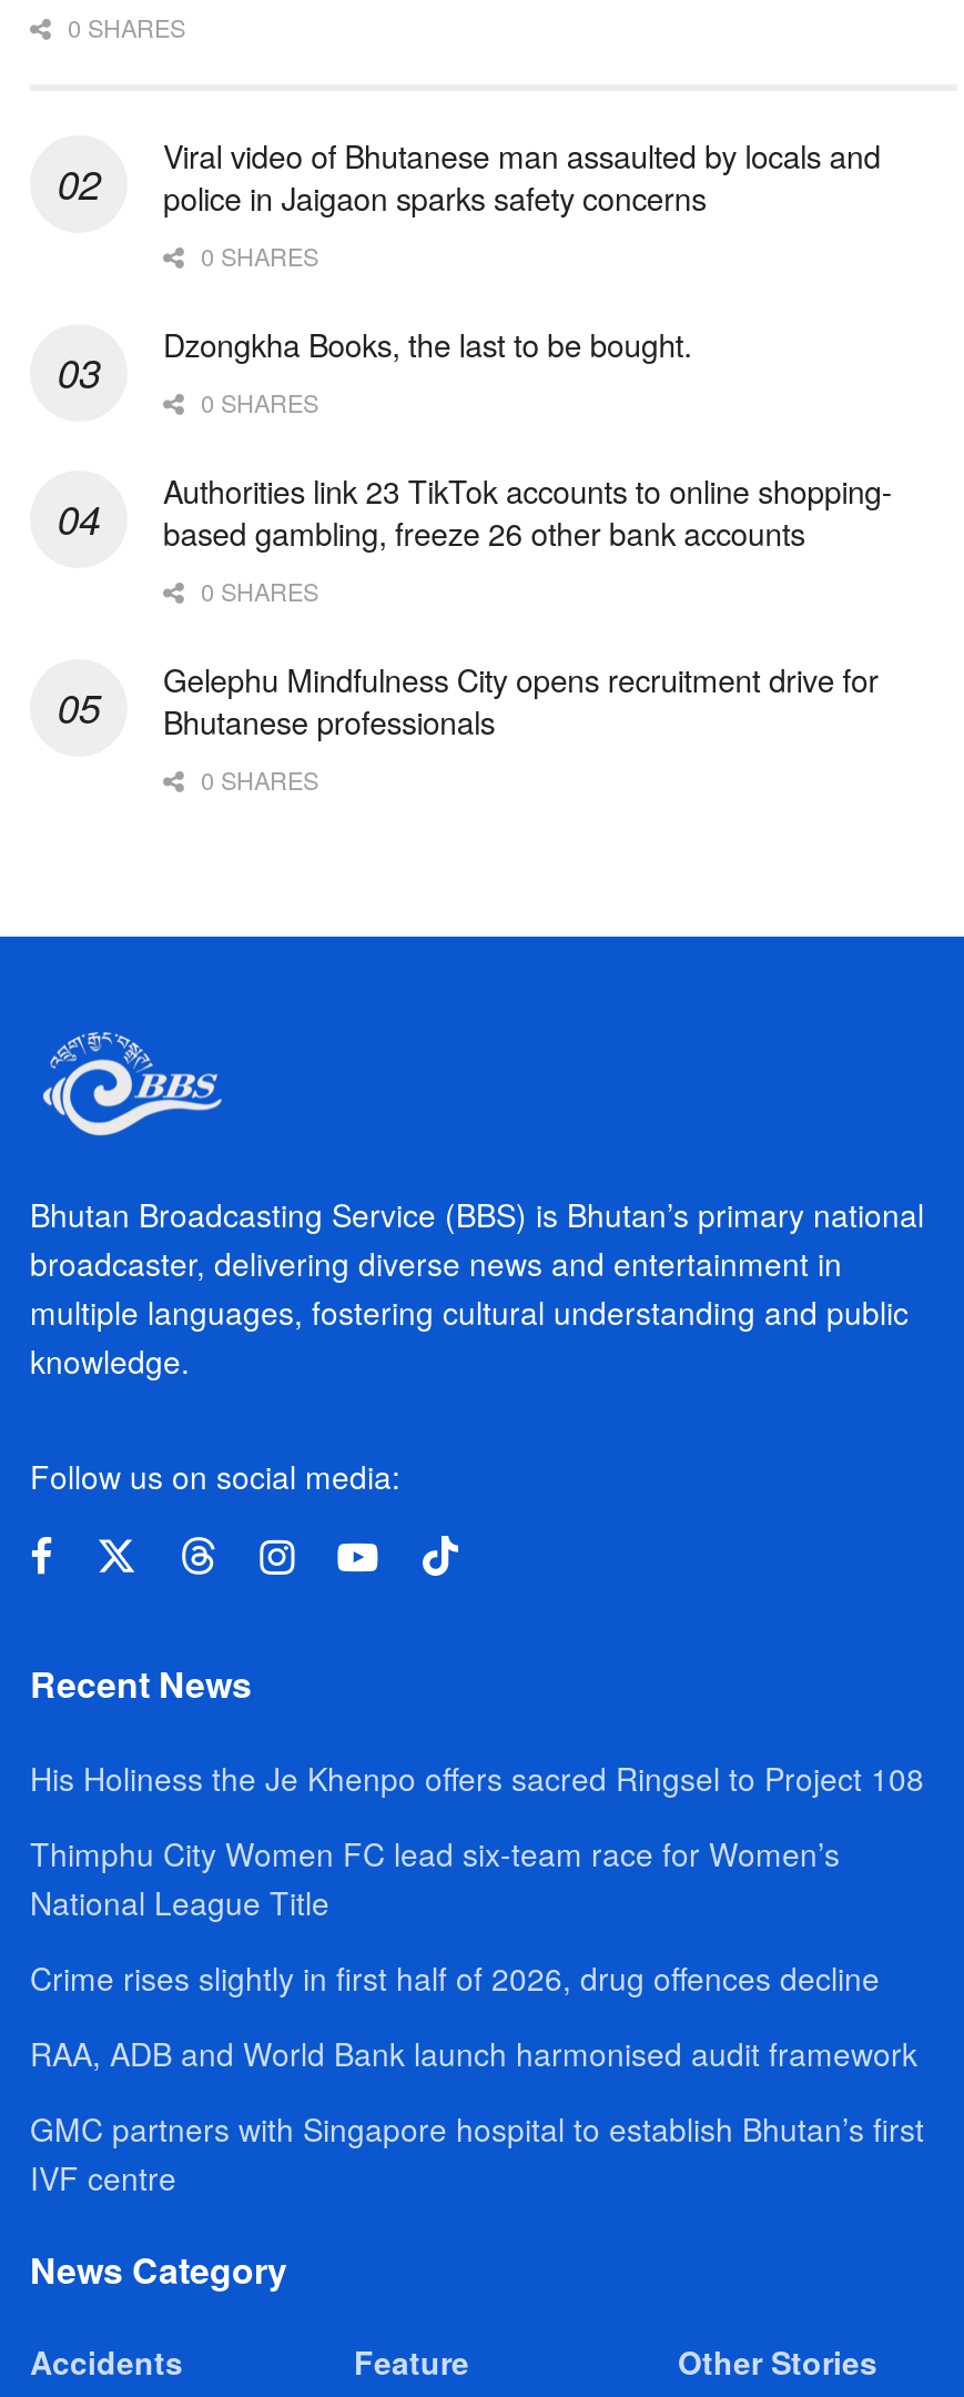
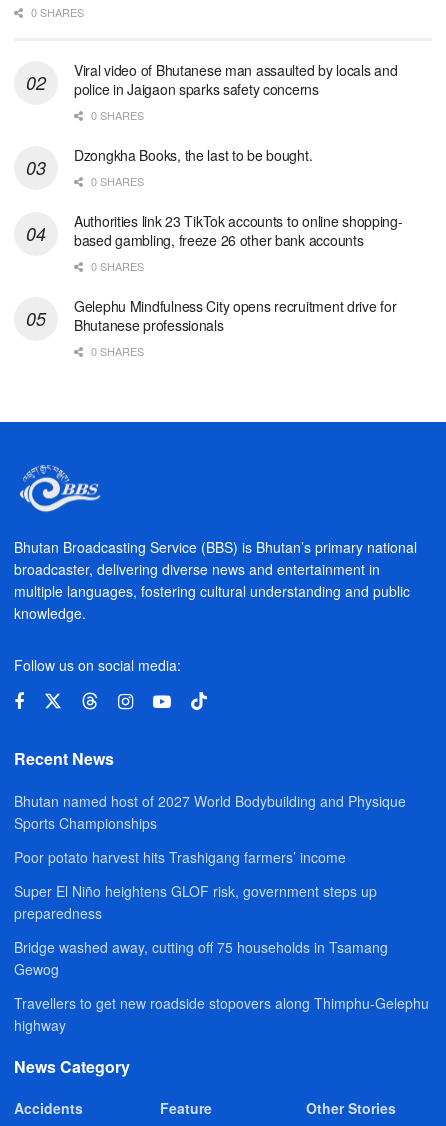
- His Holiness the Je Khenpo offers sacred Ringsel to Project 108
+ Bhutan named host of 2027 World Bodybuilding and Physique
+ Sports Championships

- Thimphu City Women FC lead six-team race for Women’s
- National League Title
+ Poor potato harvest hits Trashigang farmers’ income

- Crime rises slightly in first half of 2026, drug offences decline
+ Super El Niño heightens GLOF risk, government steps up
+ preparedness

- RAA, ADB and World Bank launch harmonised audit framework
+ Bridge washed away, cutting off 75 households in Tsamang
+ Gewog

- GMC partners with Singapore hospital to establish Bhutan’s first
- IVF centre
+ Travellers to get new roadside stopovers along Thimphu-Gelephu
+ highway
